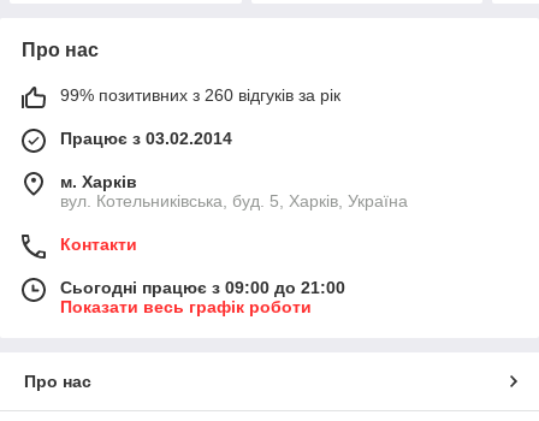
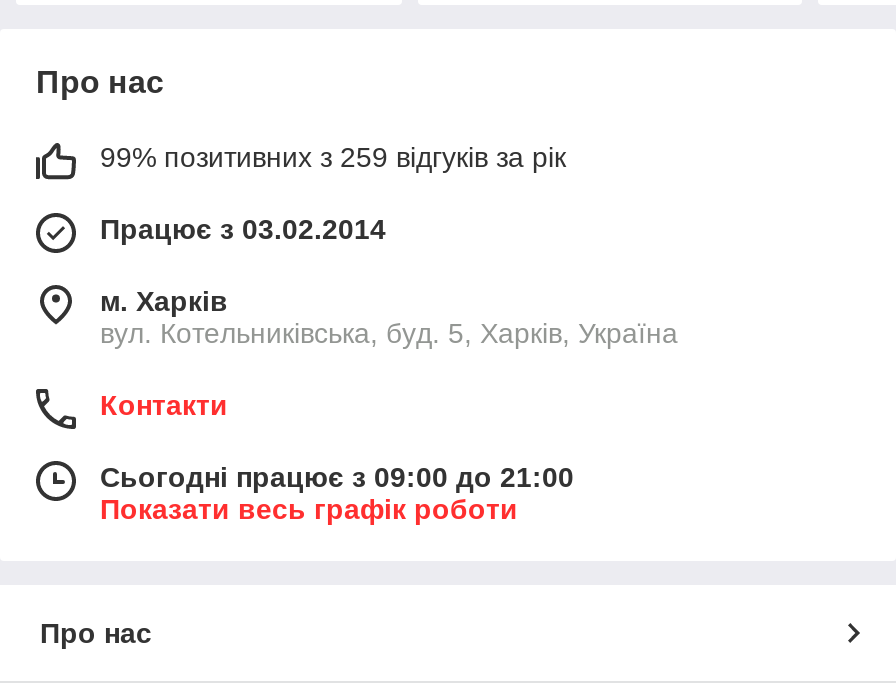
- 99% позитивних з 260 відгуків за рік
+ 99% позитивних з 259 відгуків за рік
